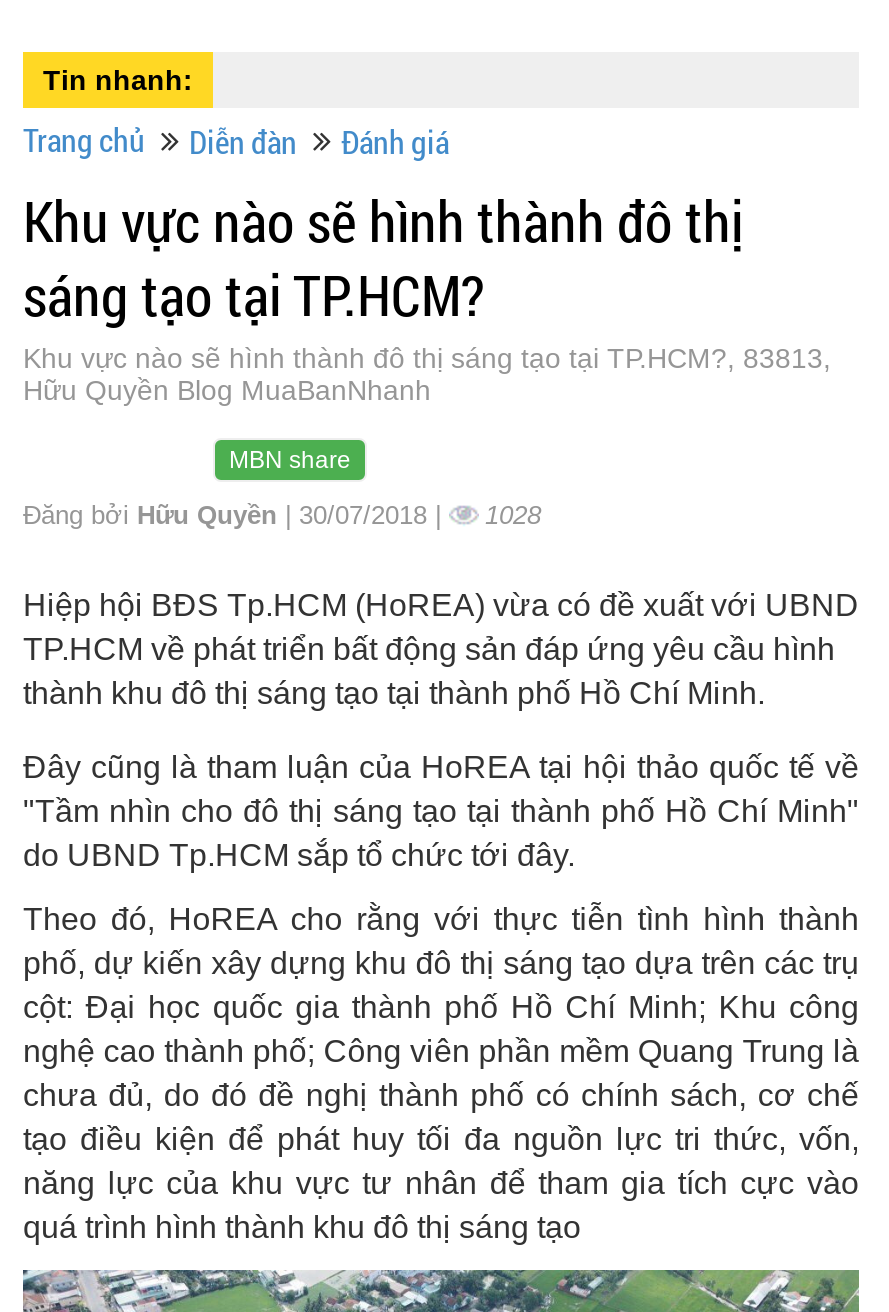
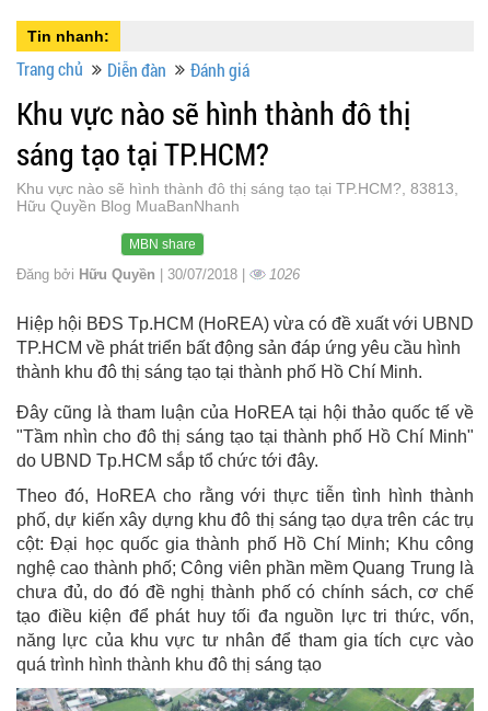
- 1028
+ 1026
